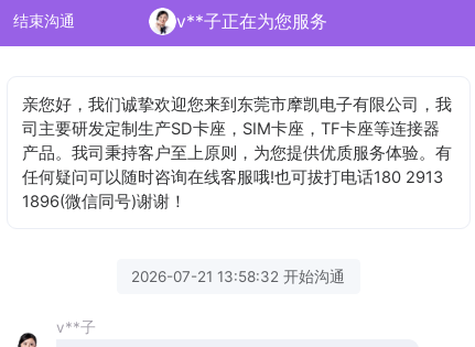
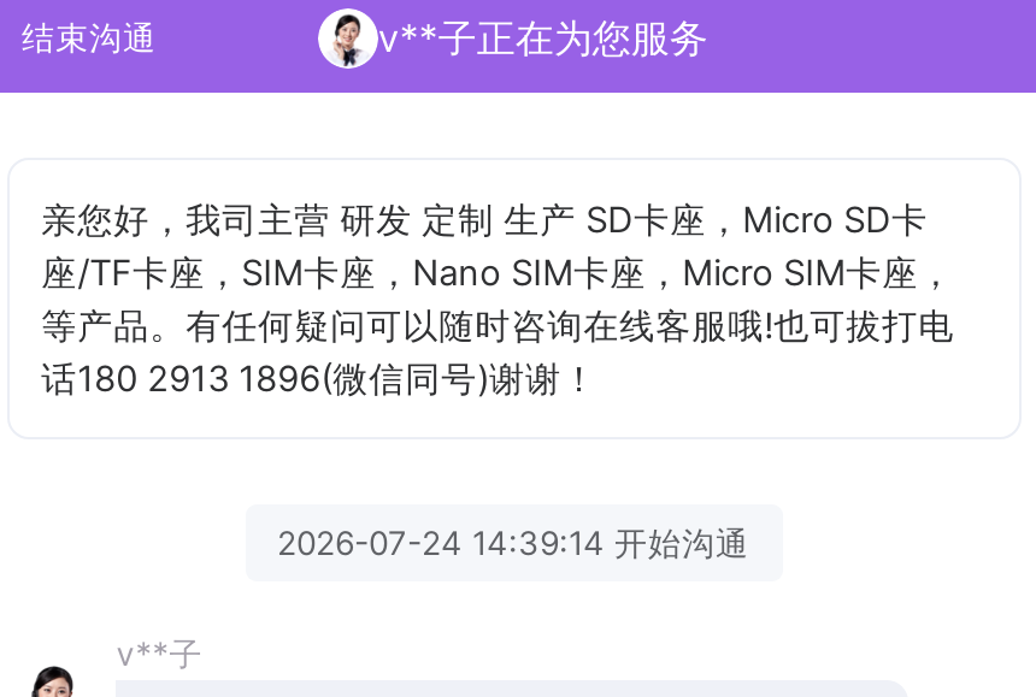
- 亲您好，我们诚挚欢迎您来到东莞市摩凯电子有限公司，我
- 司主要研发定制生产SD卡座，SIM卡座，TF卡座等连接器
- 产品。我司秉持客户至上原则，为您提供优质服务体验。有
- 任何疑问可以随时咨询在线客服哦!也可拔打电话180 2913
- 1896(微信同号)谢谢！
+ 亲您好，我司主营 研发 定制 生产 SD卡座，Micro SD卡
+ 座/TF卡座，SIM卡座，Nano SIM卡座，Micro SIM卡座，
+ 等产品。有任何疑问可以随时咨询在线客服哦!也可拔打电
+ 话180 2913 1896(微信同号)谢谢！

- 2026-07-21 13:58:32 开始沟通
+ 2026-07-24 14:39:14 开始沟通
